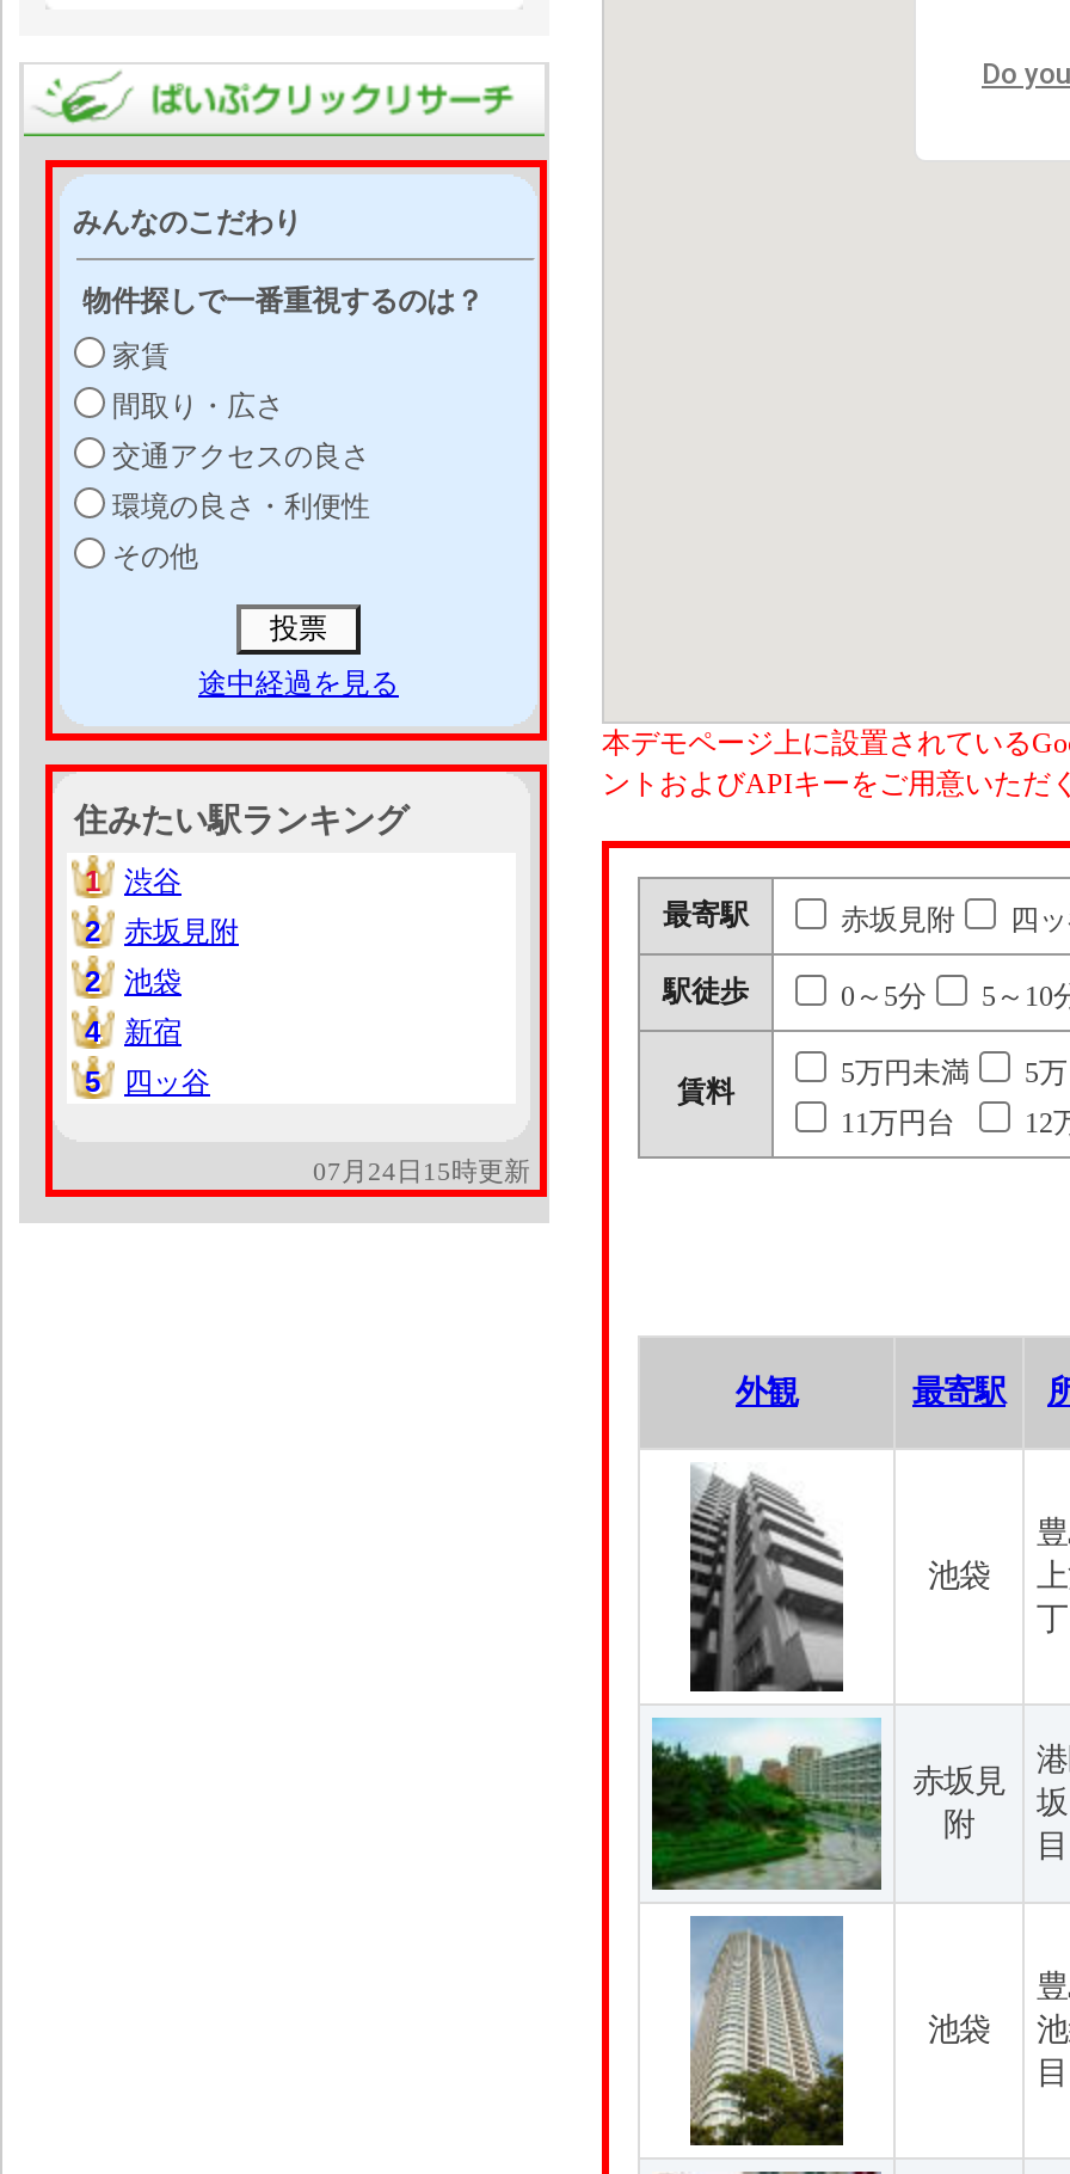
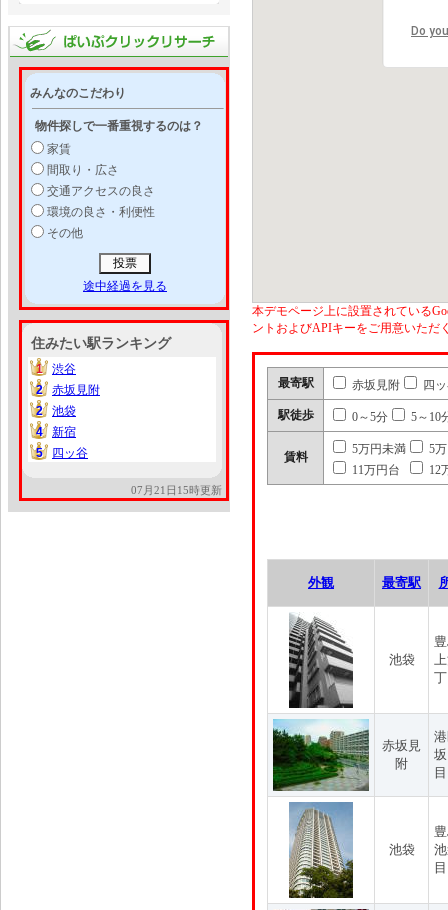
- 07月24日15時更新
+ 07月21日15時更新
